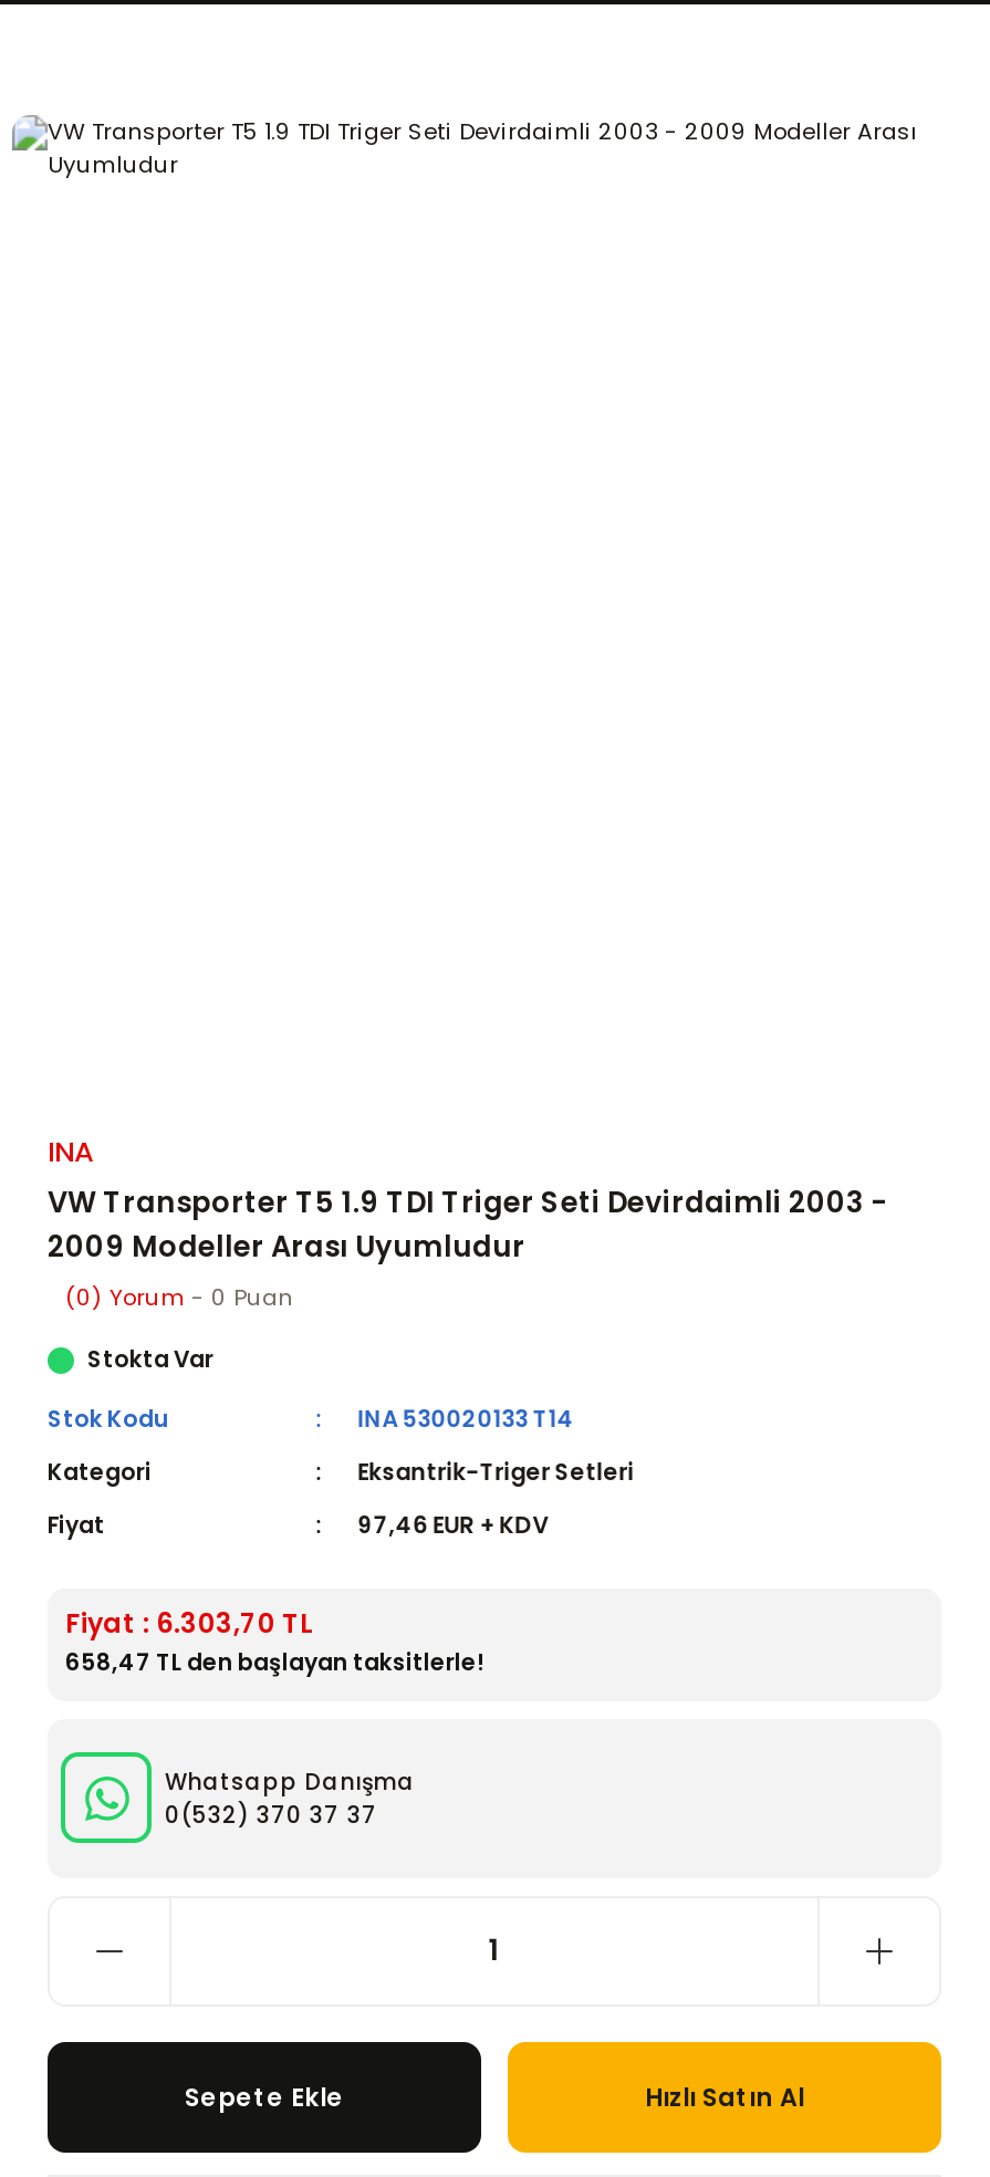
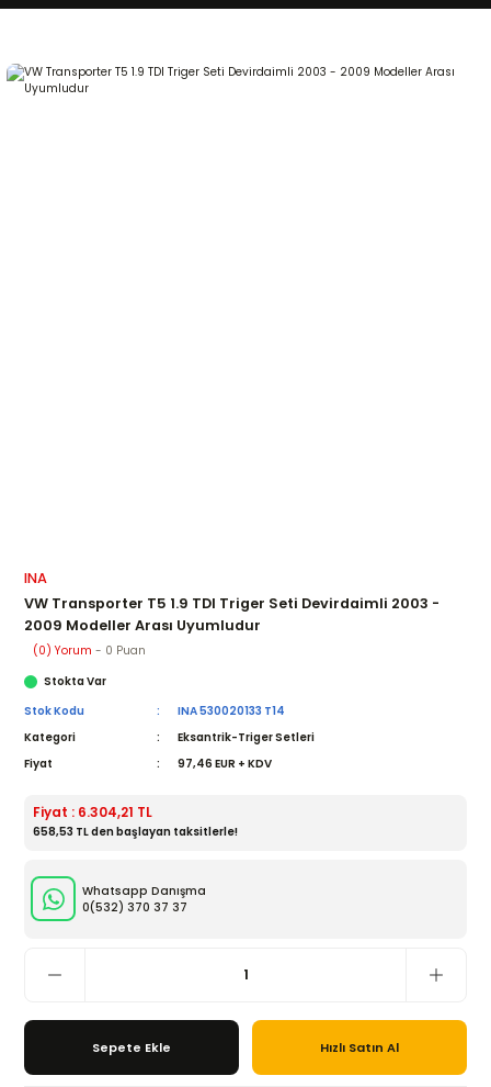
- Fiyat : 6.303,70 TL
+ Fiyat : 6.304,21 TL

- 658,47 TL den başlayan taksitlerle!
+ 658,53 TL den başlayan taksitlerle!
